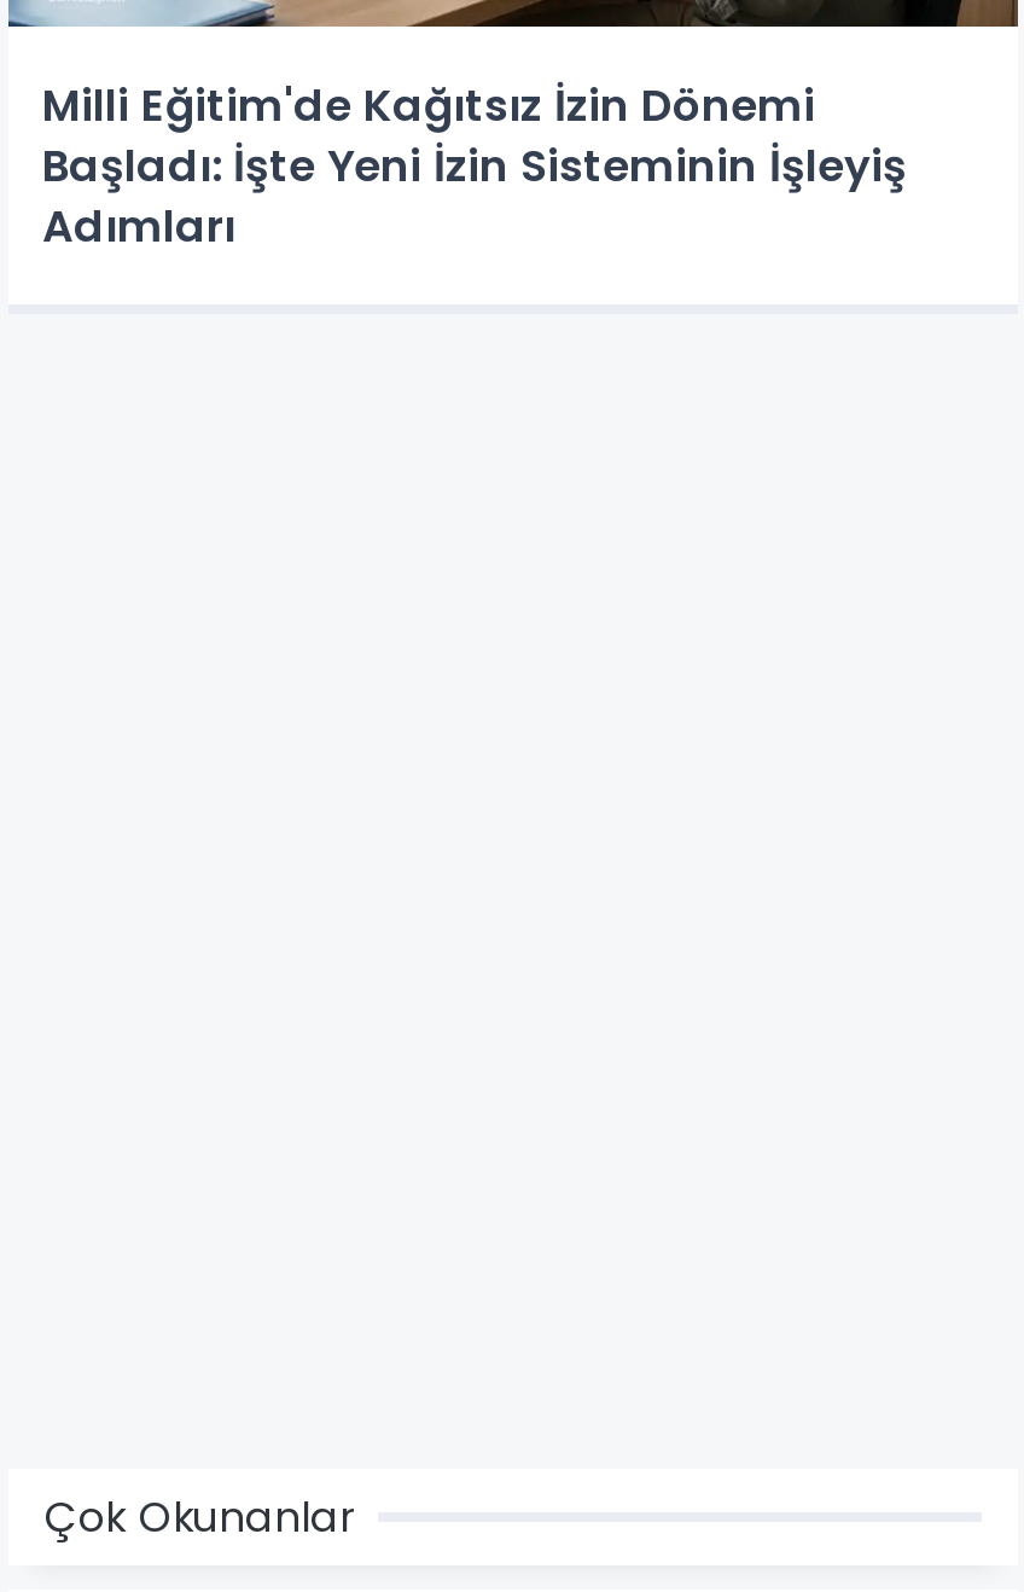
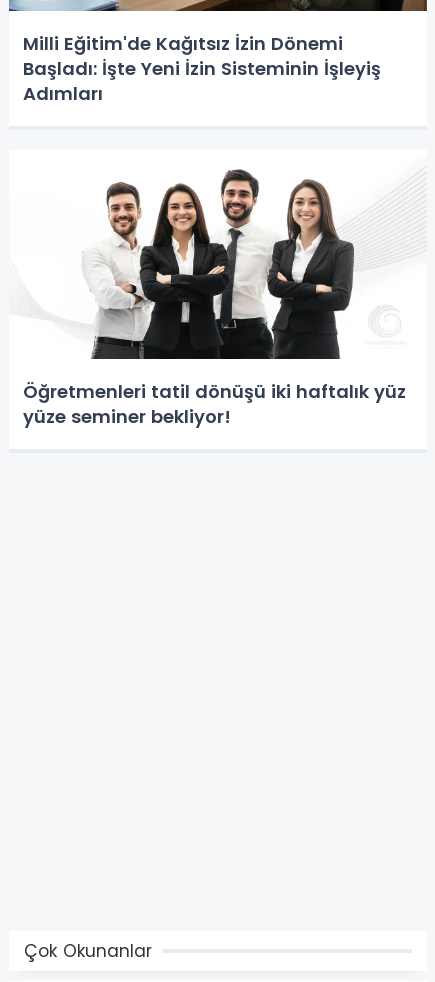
+ [image]
+ Öğretmenleri tatil dönüşü iki haftalık yüz
+ yüze seminer bekliyor!
